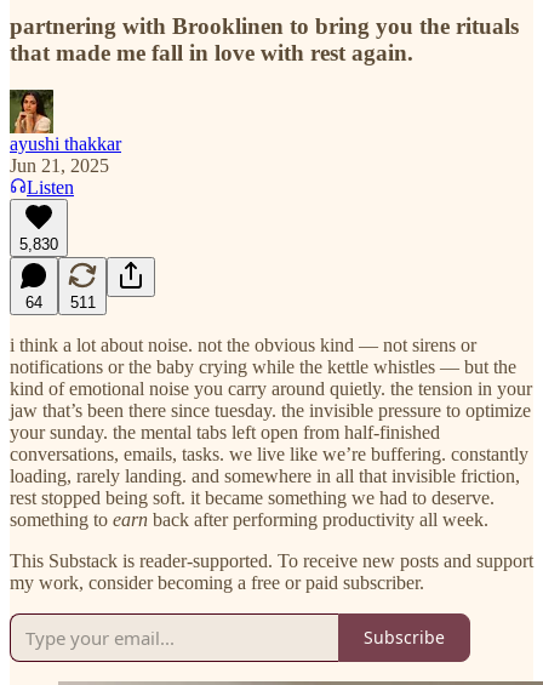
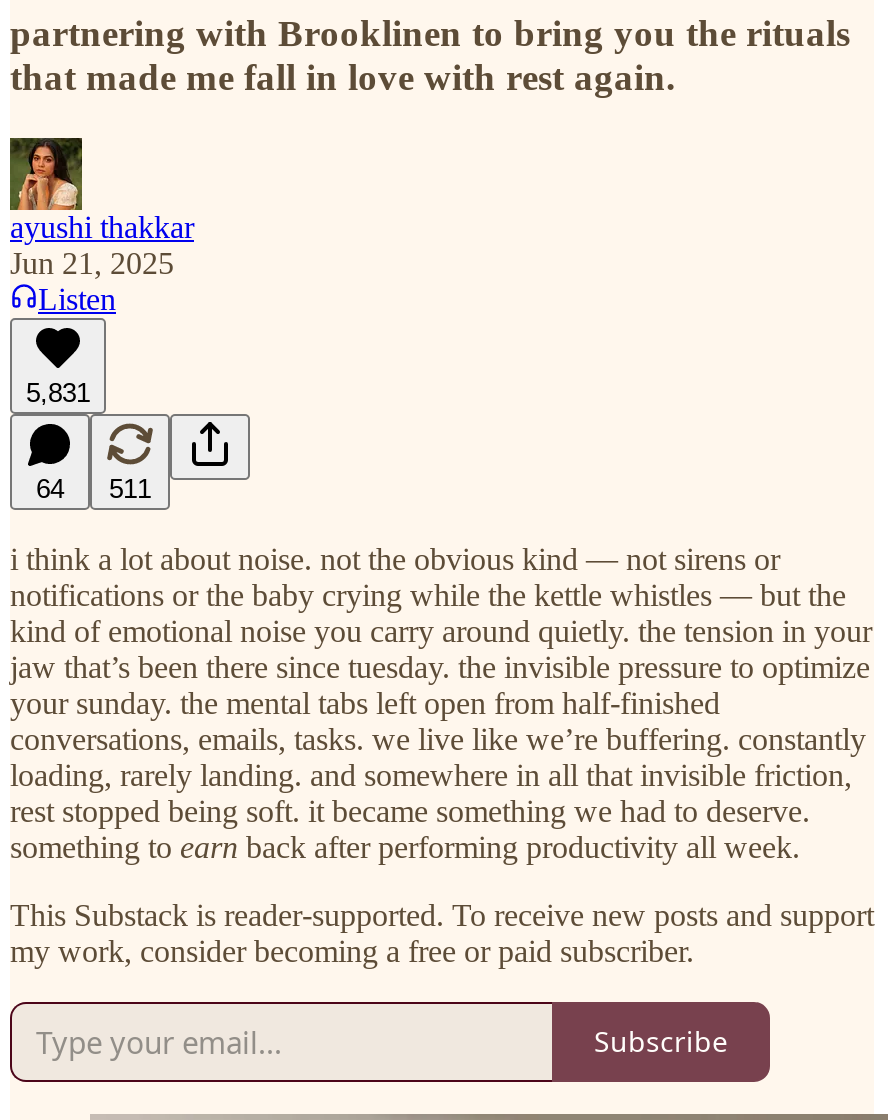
- 5,830
+ 5,831
